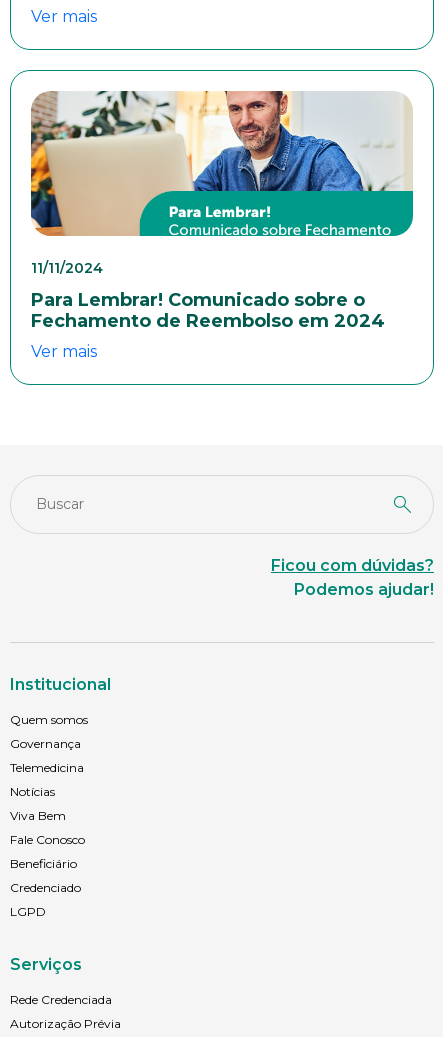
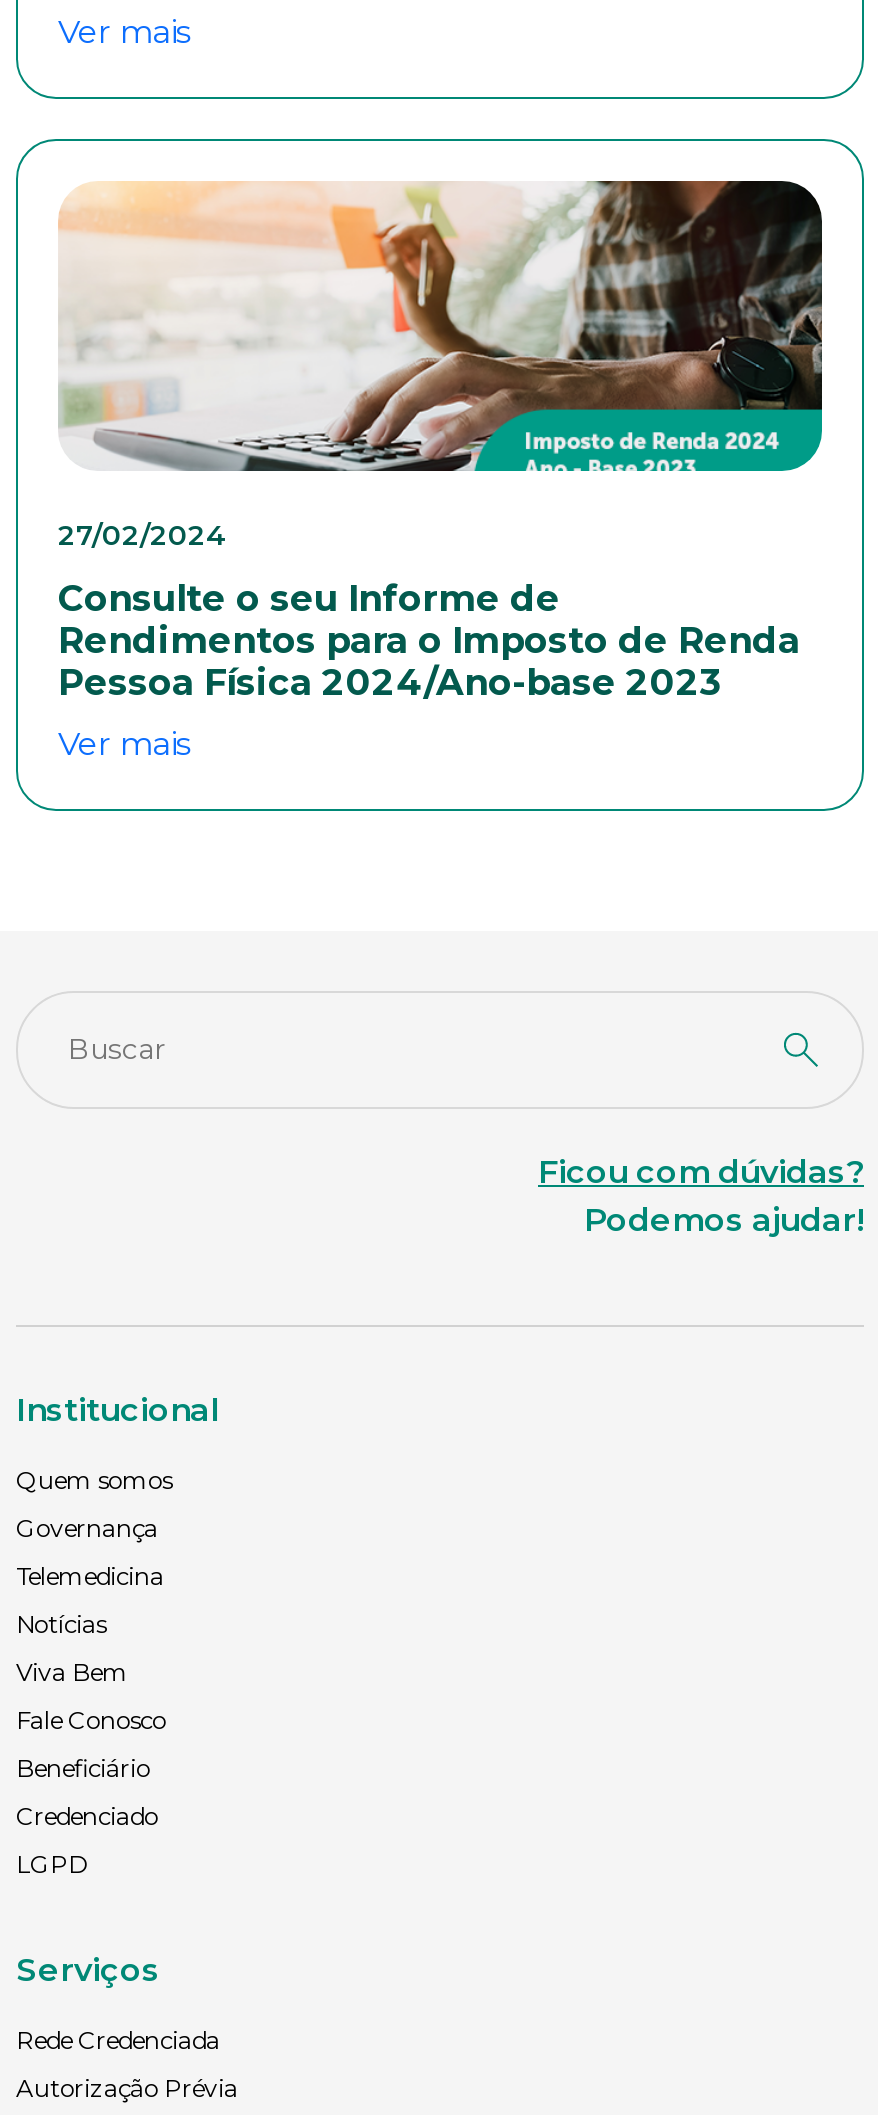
- [image]
- 11/11/2024
+ [image]
+ 27/02/2024

- Para Lembrar! Comunicado sobre o
- Fechamento de Reembolso em 2024
+ Consulte o seu Informe de
+ Rendimentos para o Imposto de Renda
+ Pessoa Física 2024/Ano-base 2023
